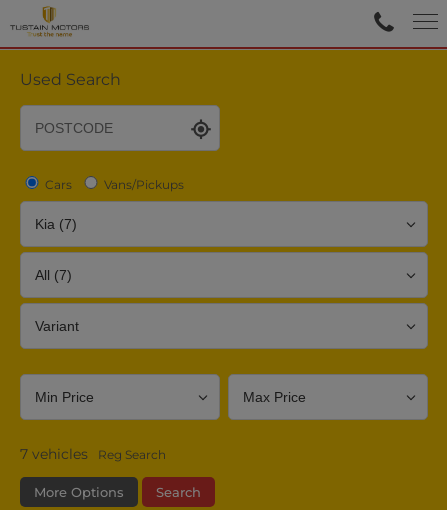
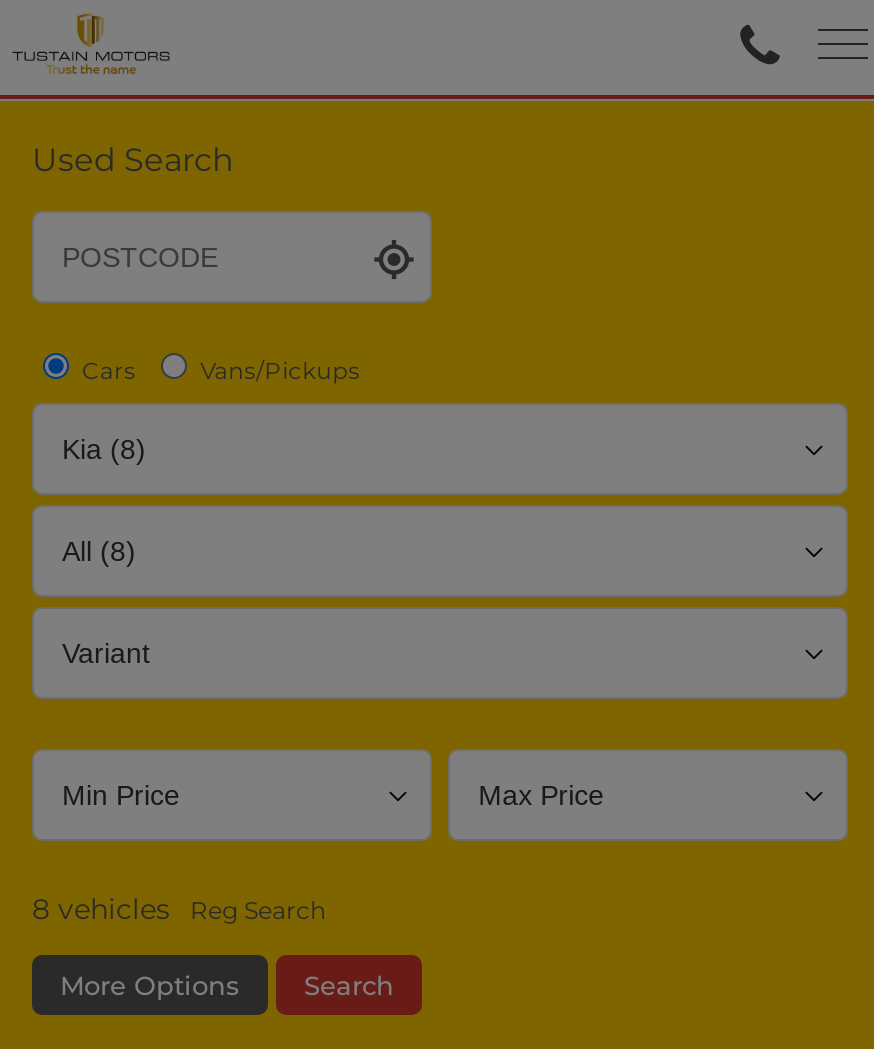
- 7 vehicles Reg Search
+ 8 vehicles Reg Search
